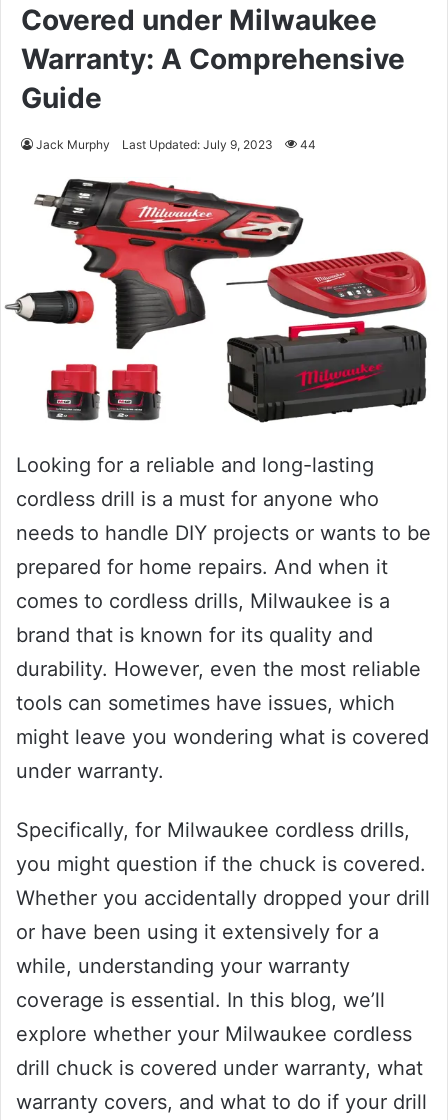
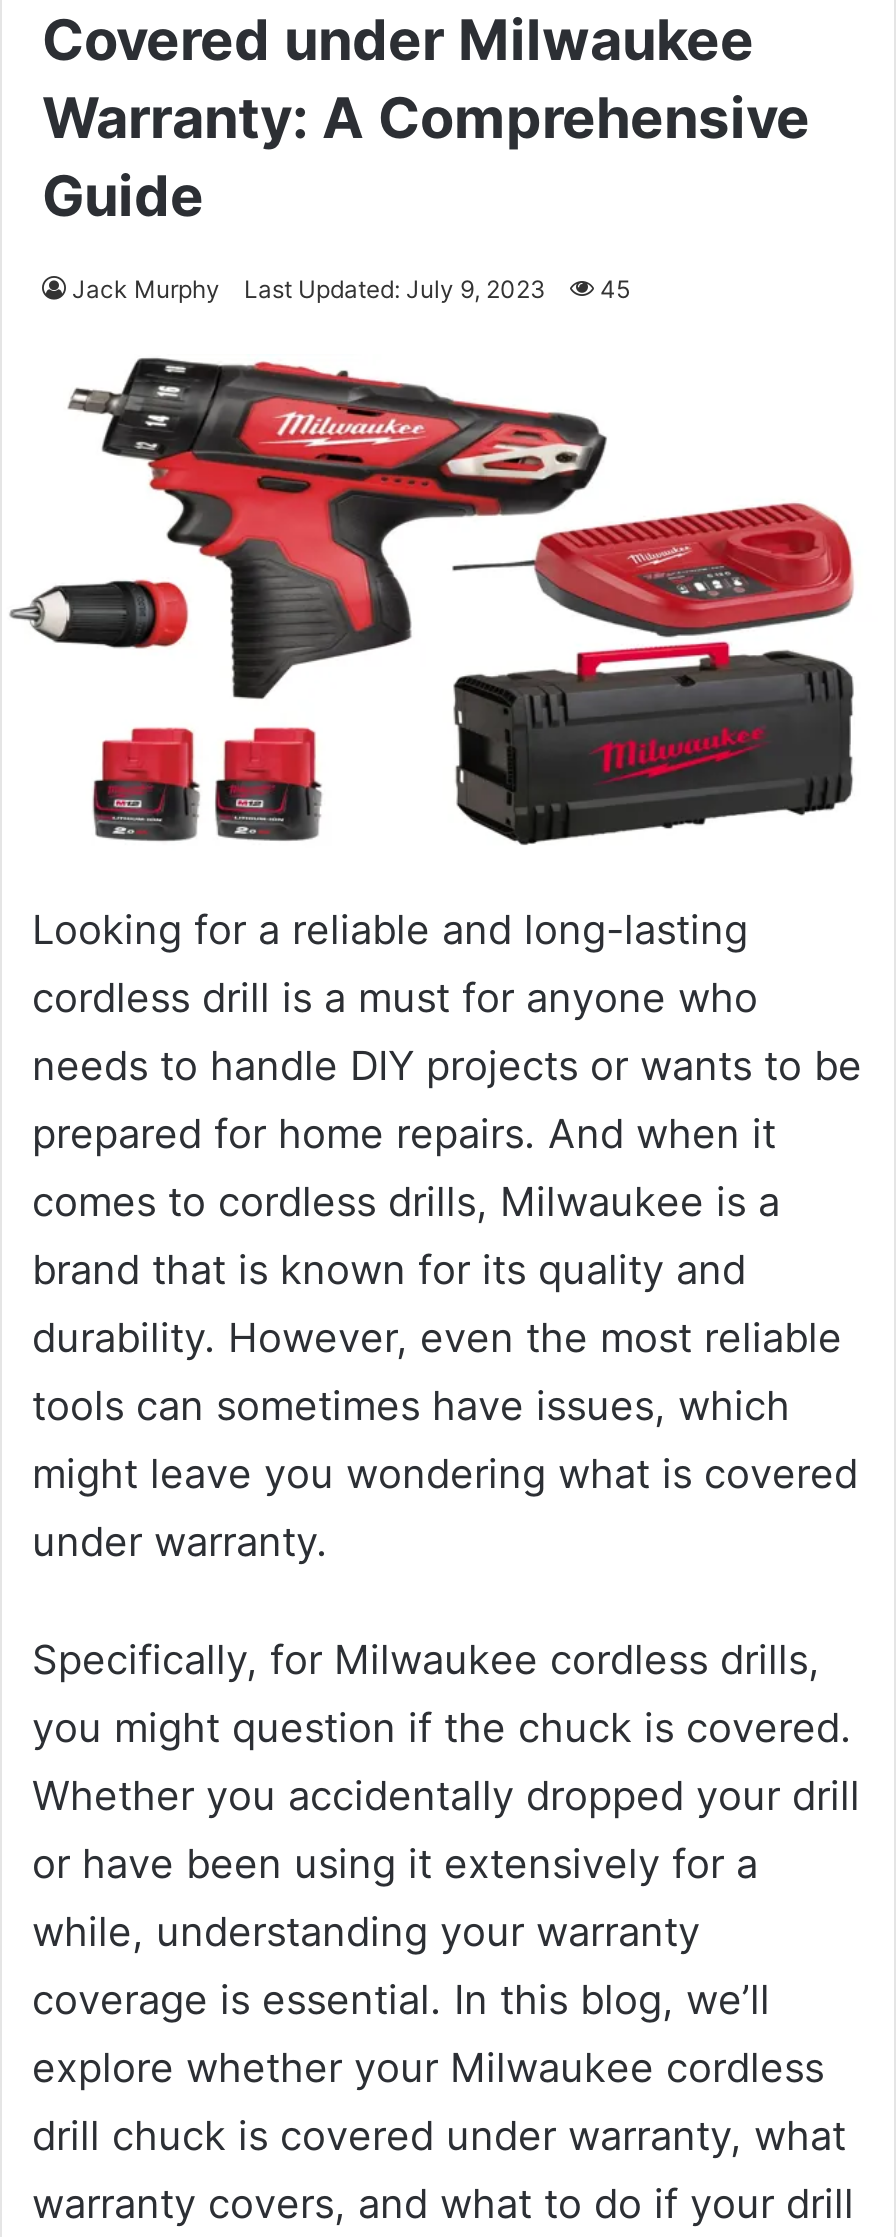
- Jack Murphy Last Updated: July 9, 2023 44
+ Jack Murphy Last Updated: July 9, 2023 45
